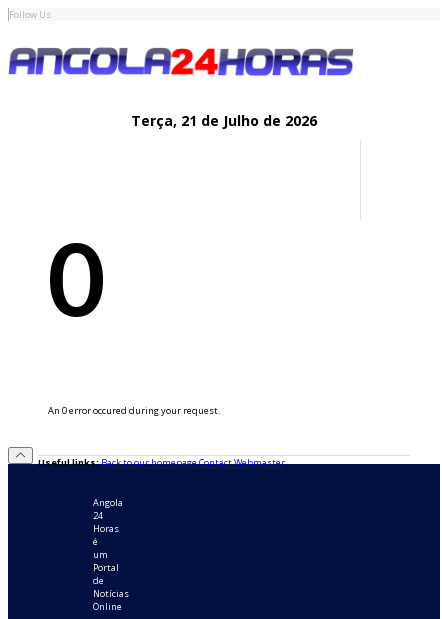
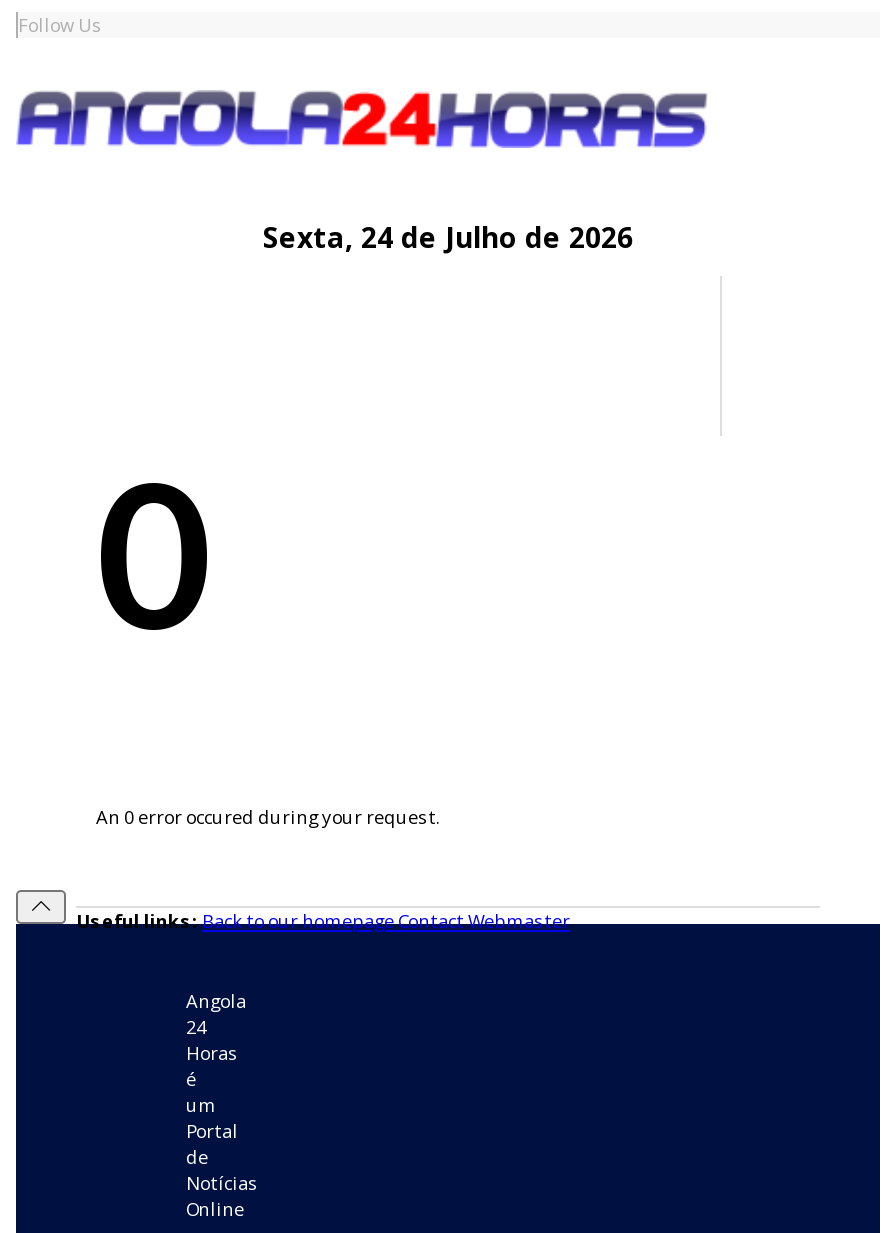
- Terça, 21 de Julho de 2026
+ Sexta, 24 de Julho de 2026
